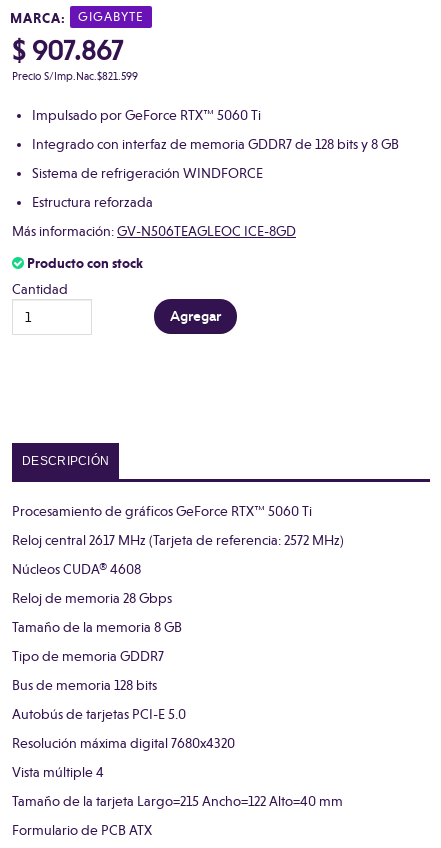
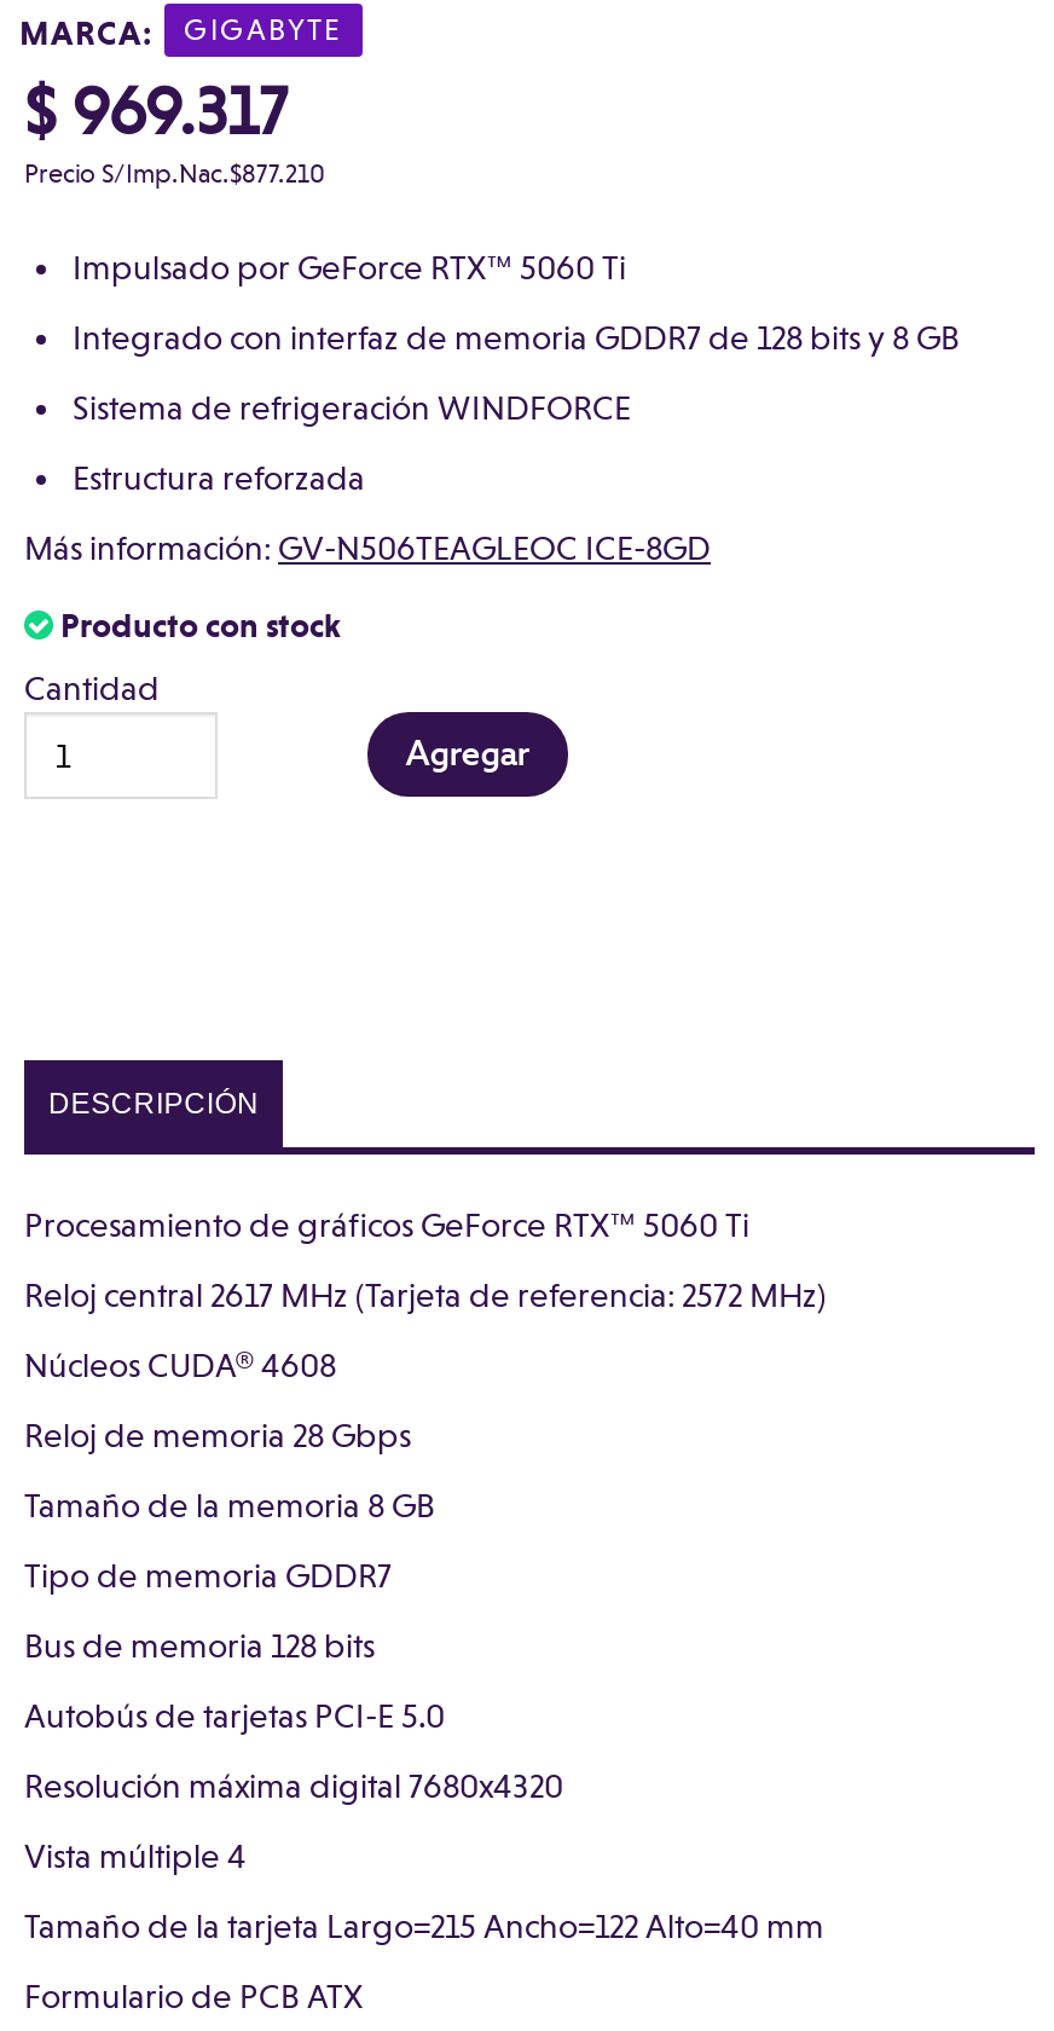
- $ 907.867
+ $ 969.317

- Precio S/Imp.Nac.$821.599
+ Precio S/Imp.Nac.$877.210
